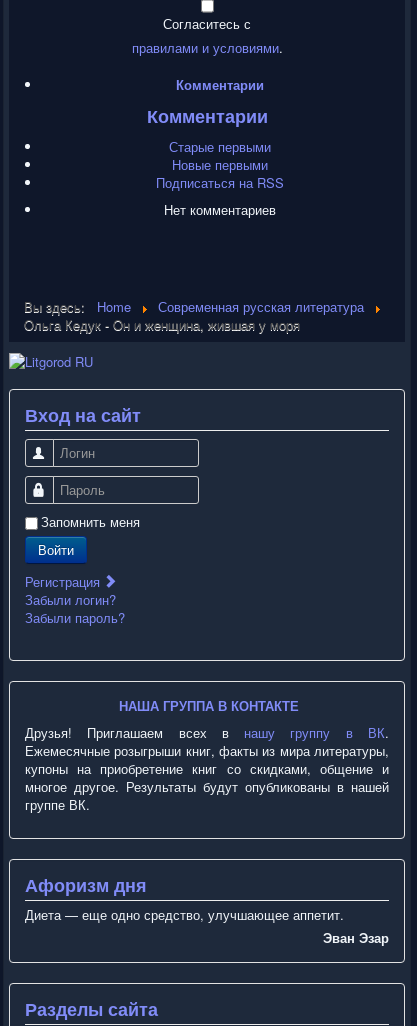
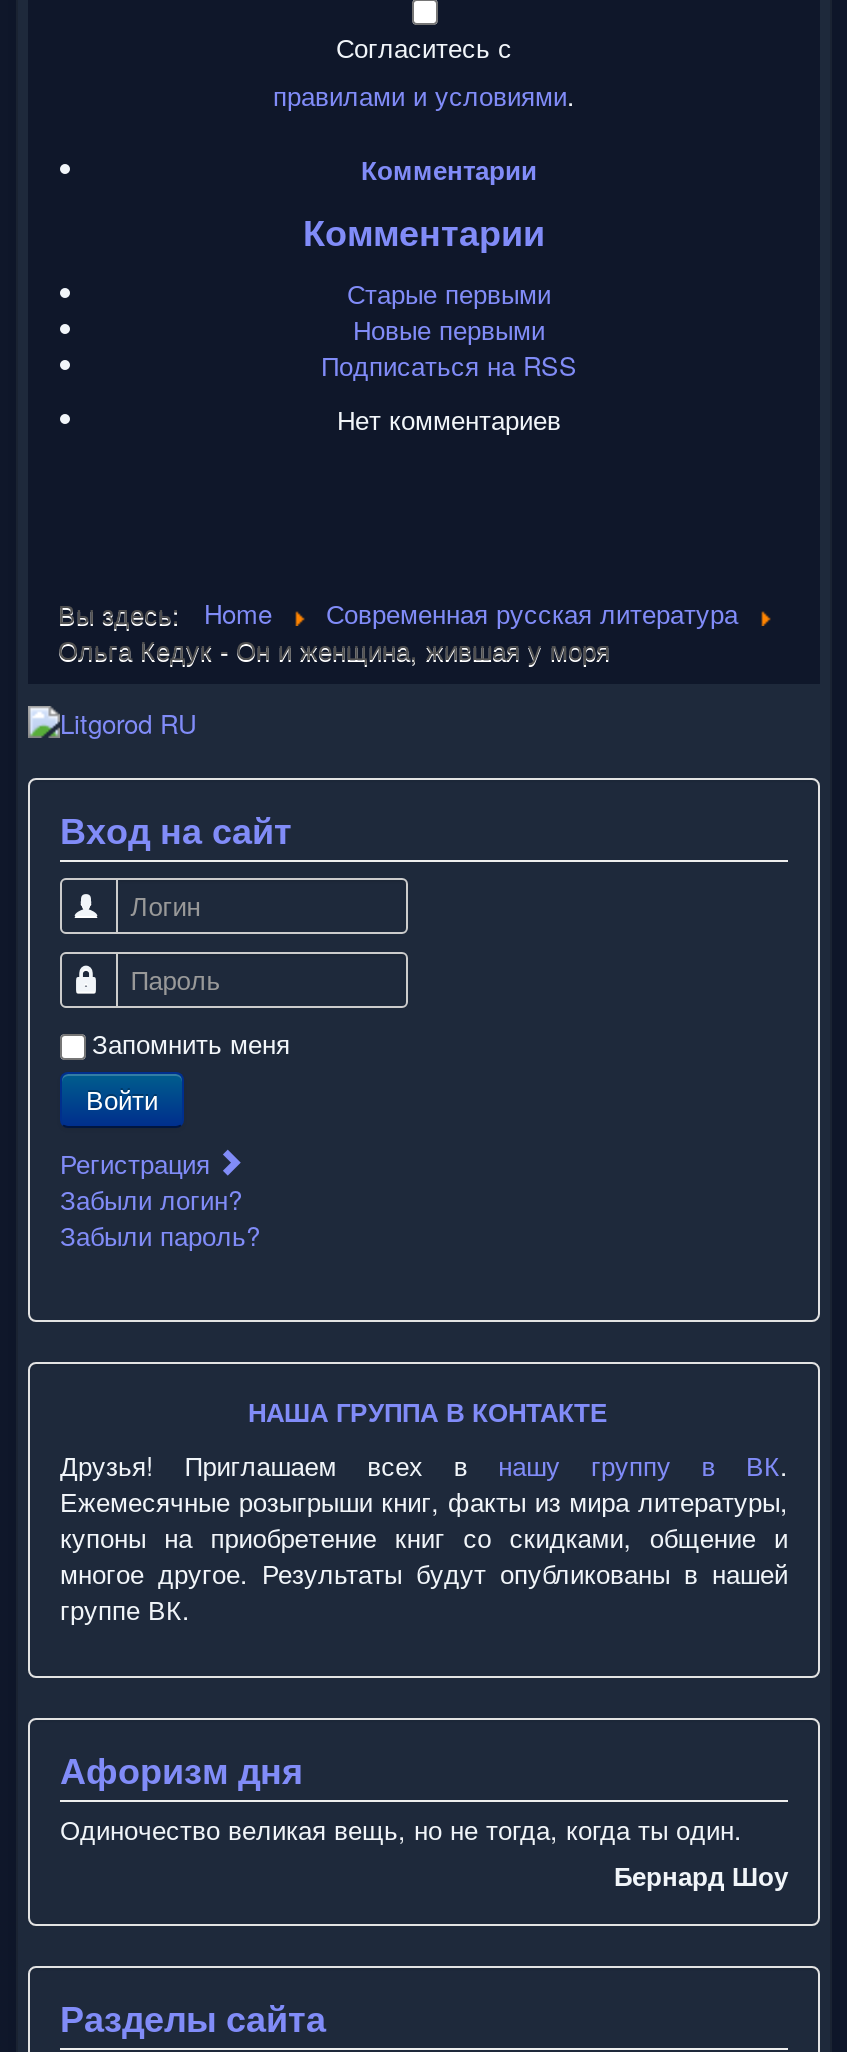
- Диета — еще одно средство, улучшающее аппетит.
- Эван Эзар
+ Одиночество великая вещь, но не тогда, когда ты один.
+ Бернард Шоу
